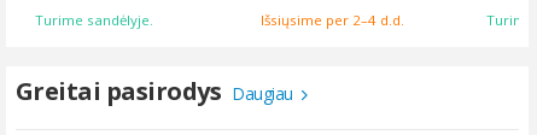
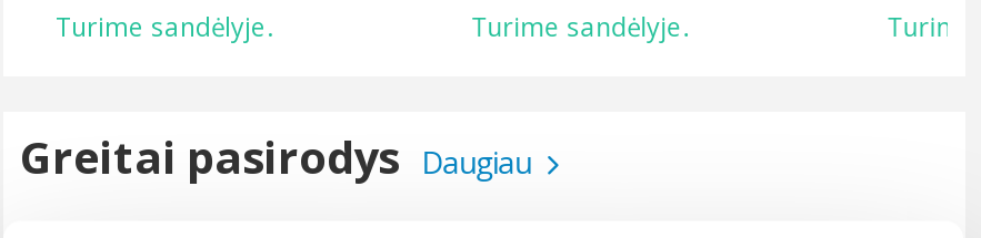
- Išsiųsime per 2–4 d.d.
+ Turime sandėlyje.
